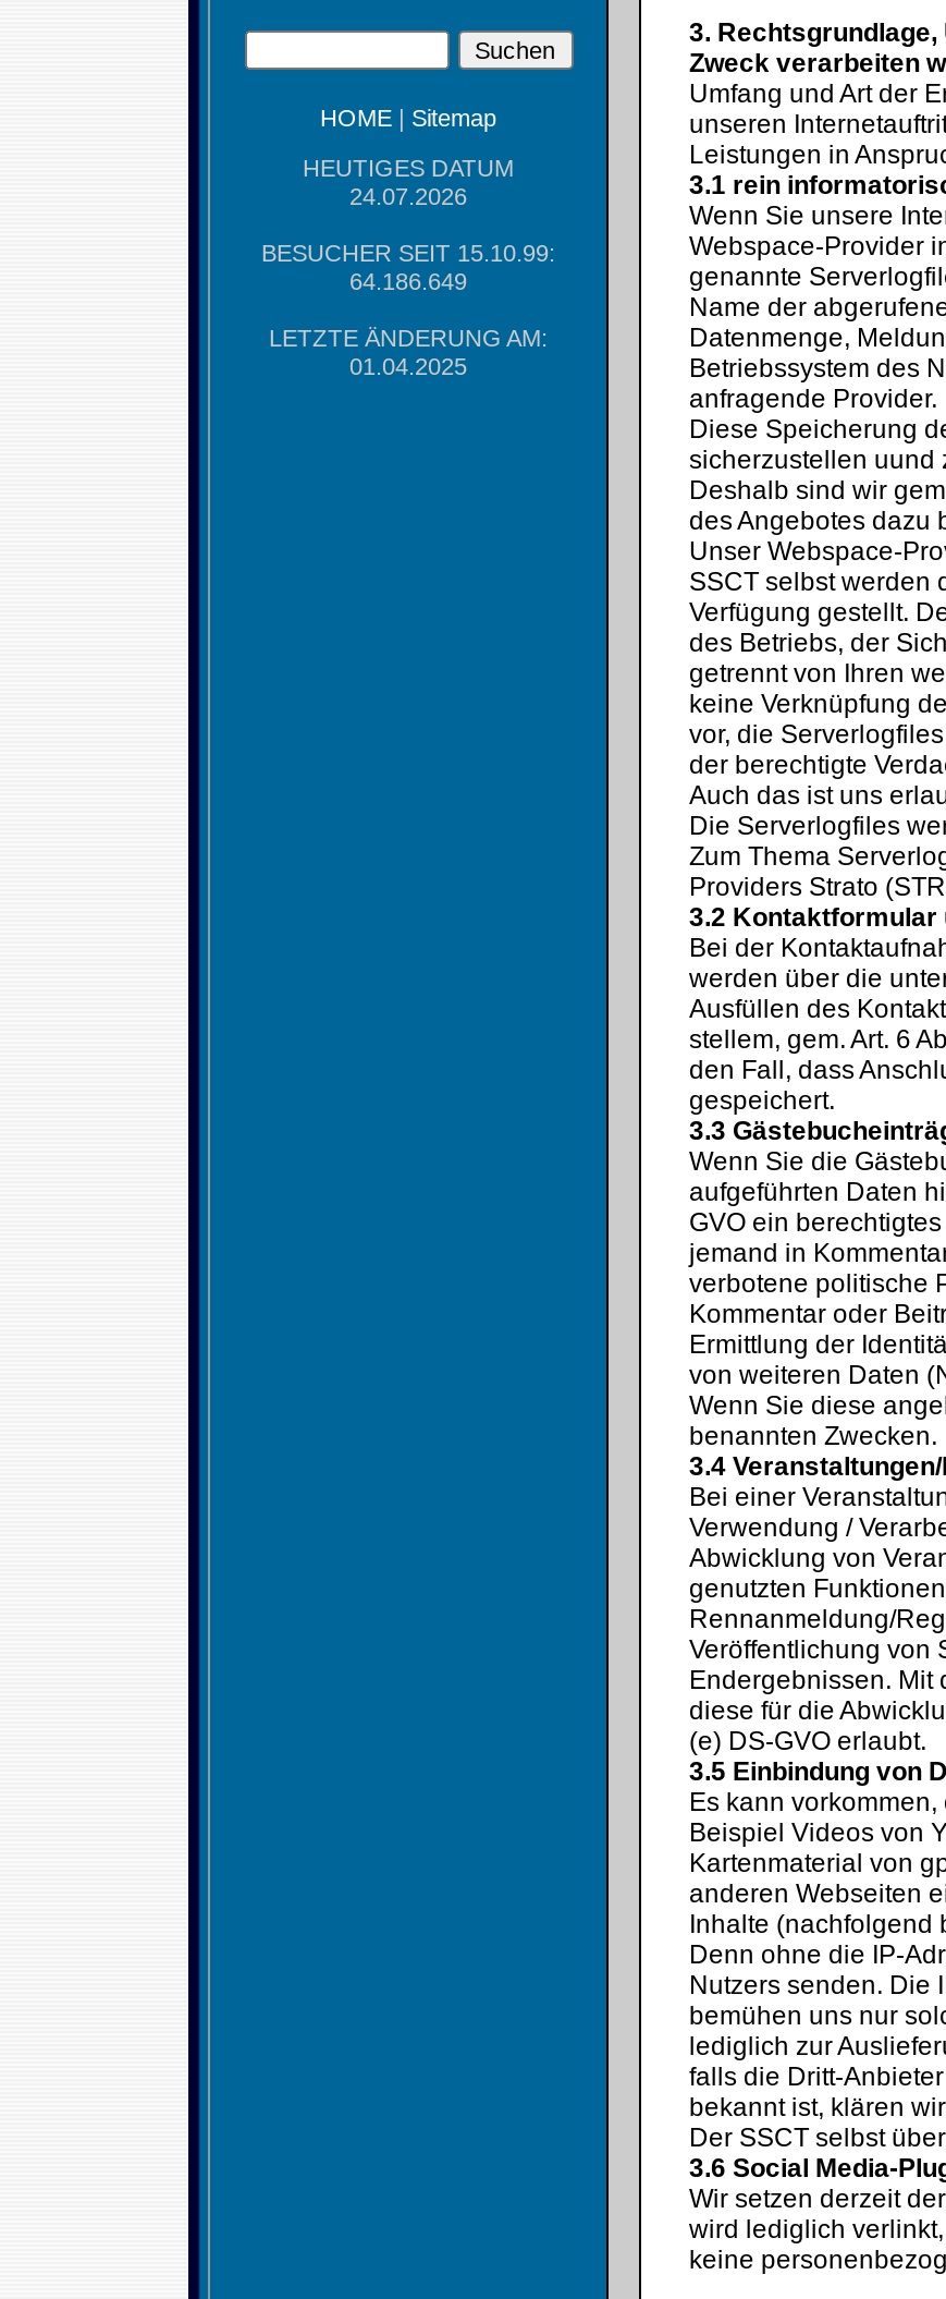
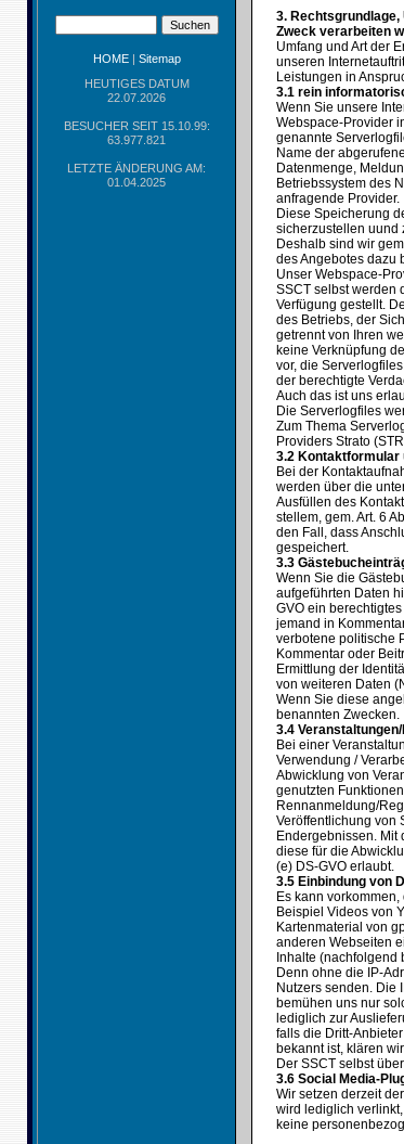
- 24.07.2026
+ 22.07.2026

- 64.186.649
+ 63.977.821
